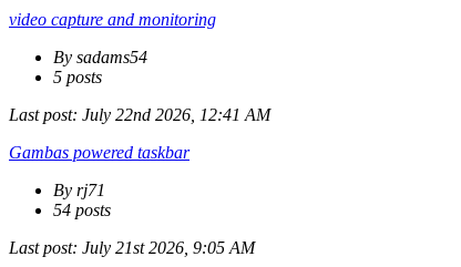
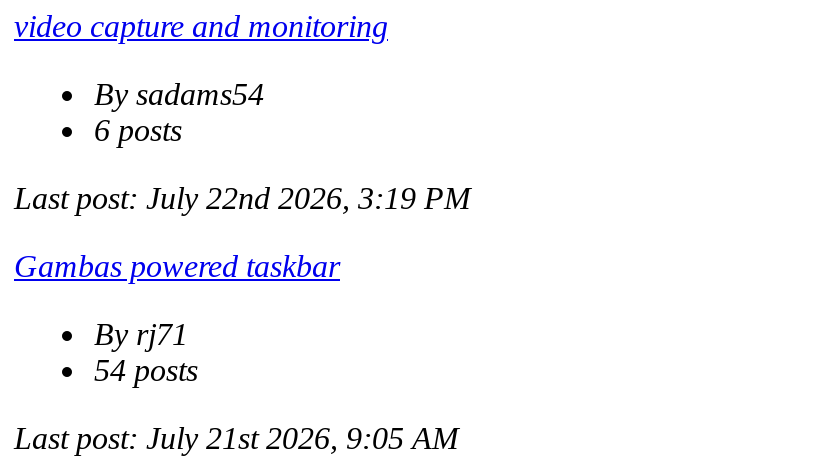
- 5 posts
+ 6 posts

- Last post: July 22nd 2026, 12:41 AM
+ Last post: July 22nd 2026, 3:19 PM
